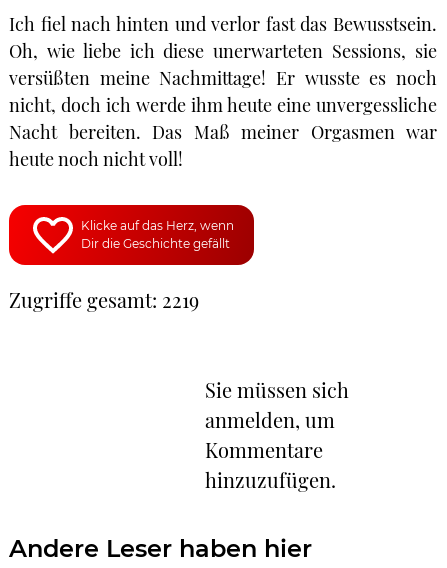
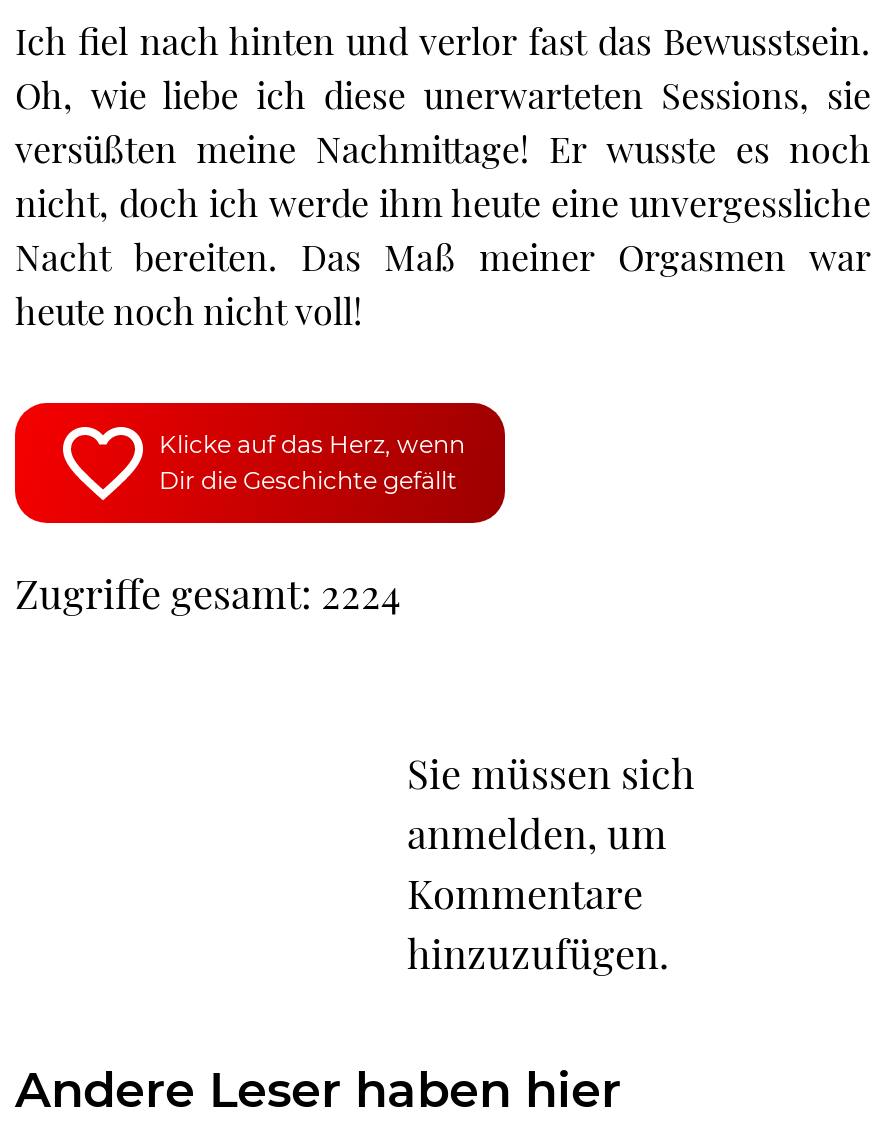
- Zugriffe gesamt: 2219
+ Zugriffe gesamt: 2224
